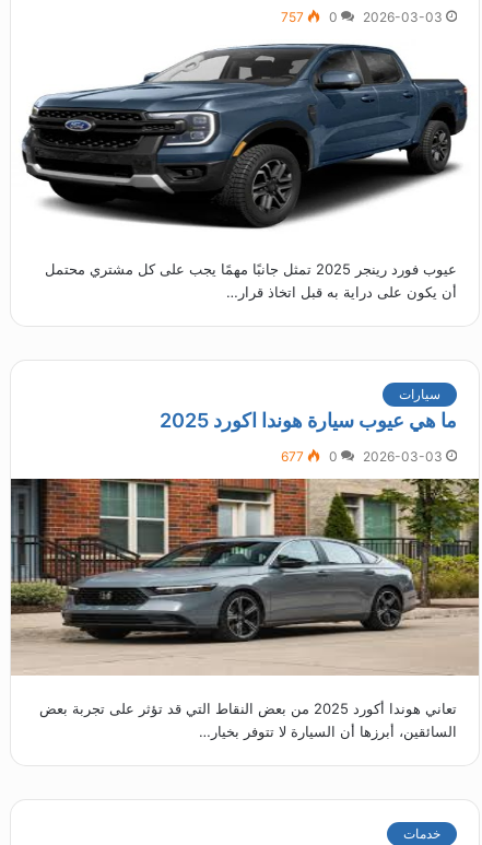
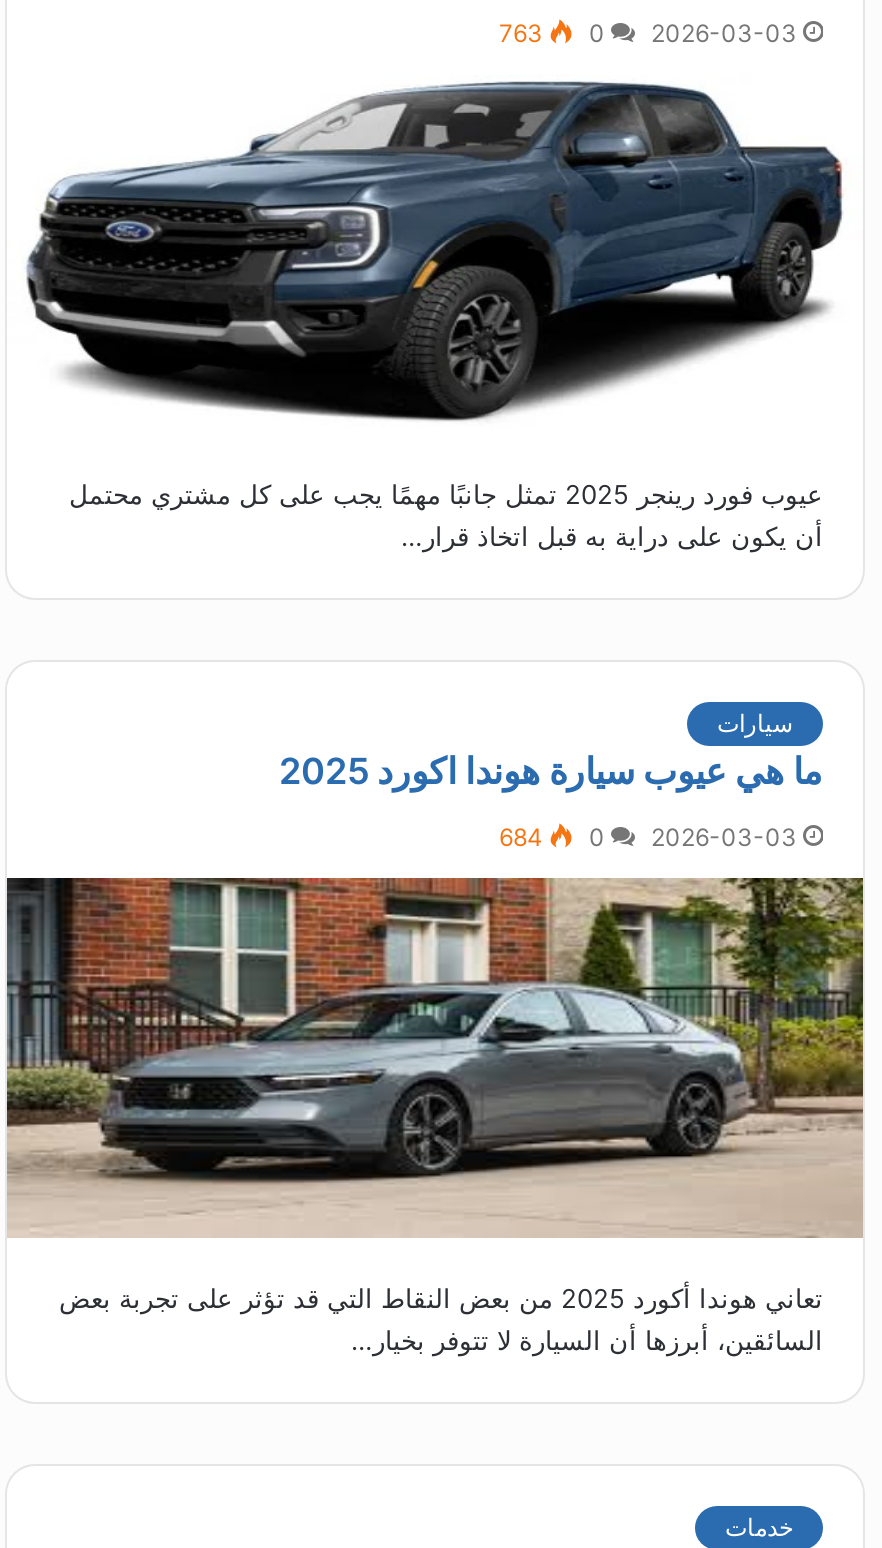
- 757 0 2026-03-03
+ 763 0 2026-03-03

- 677 0 2026-03-03
+ 684 0 2026-03-03
